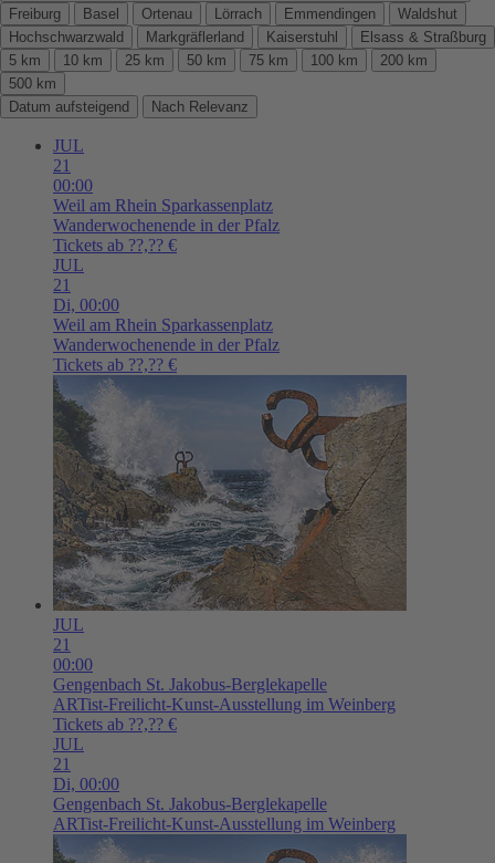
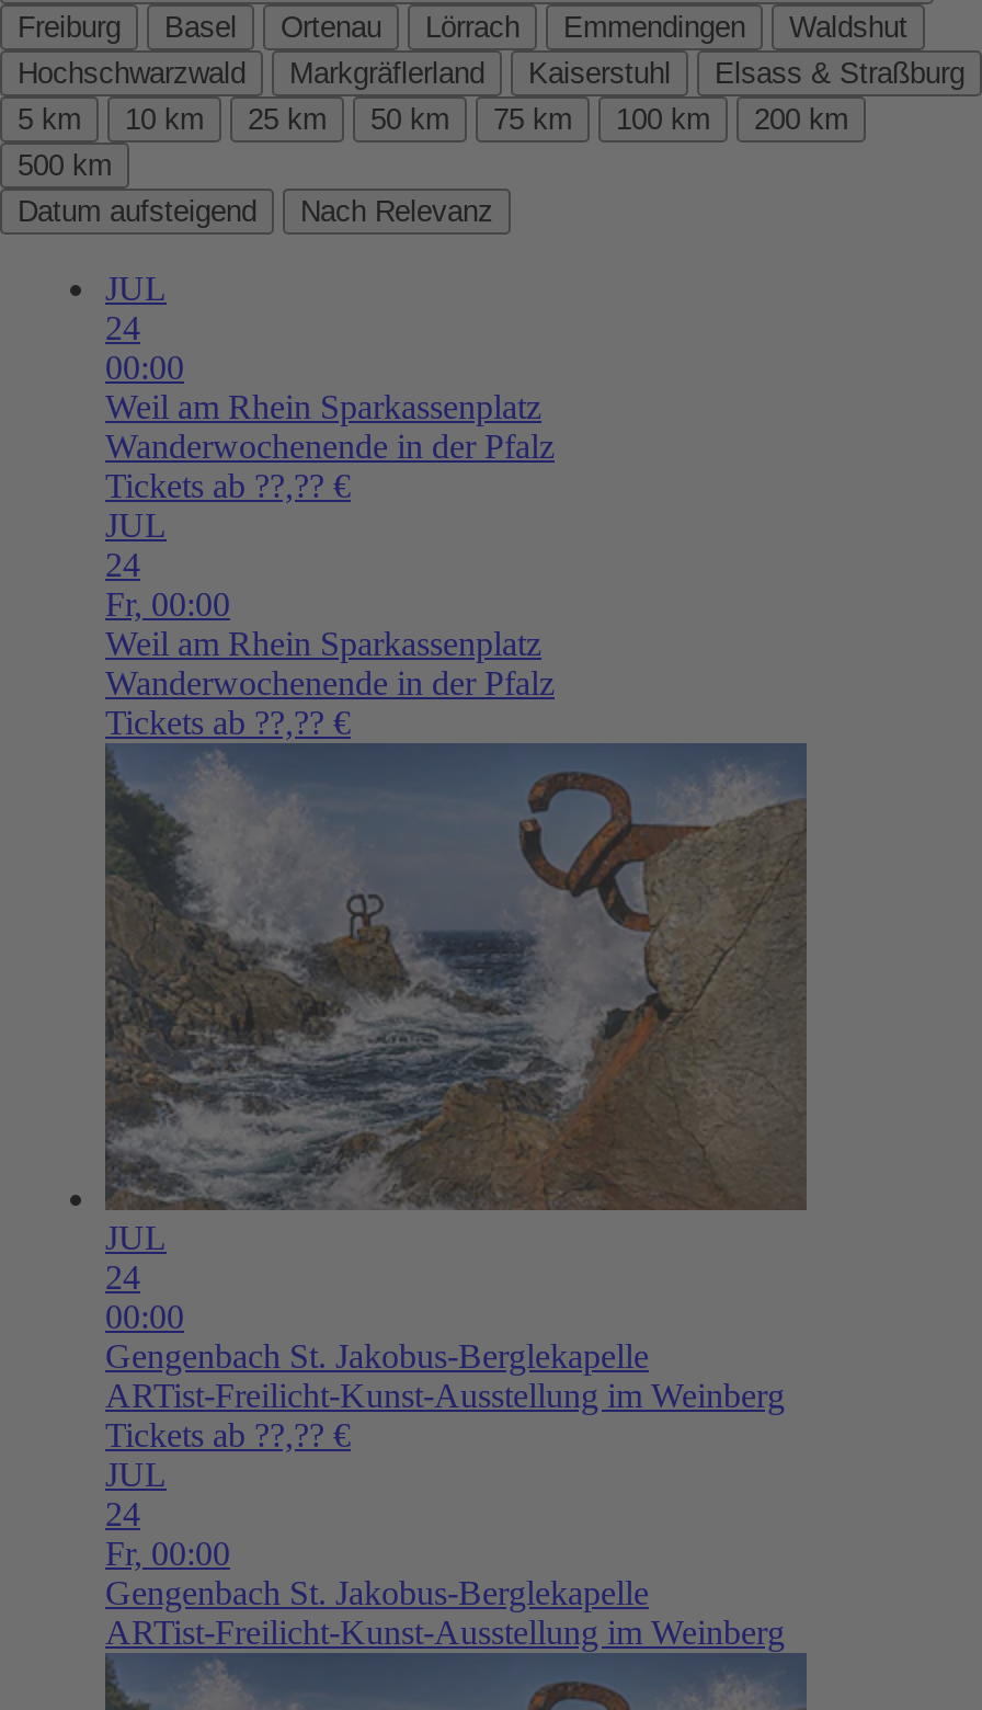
- 21
+ 24

- 21
- Di, 00:00
+ 24
+ Fr, 00:00

- 21
+ 24

- 21
- Di, 00:00
+ 24
+ Fr, 00:00
